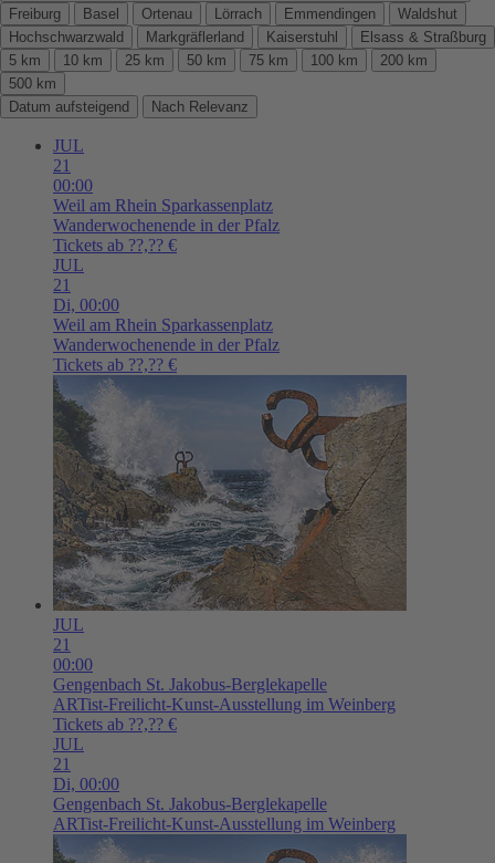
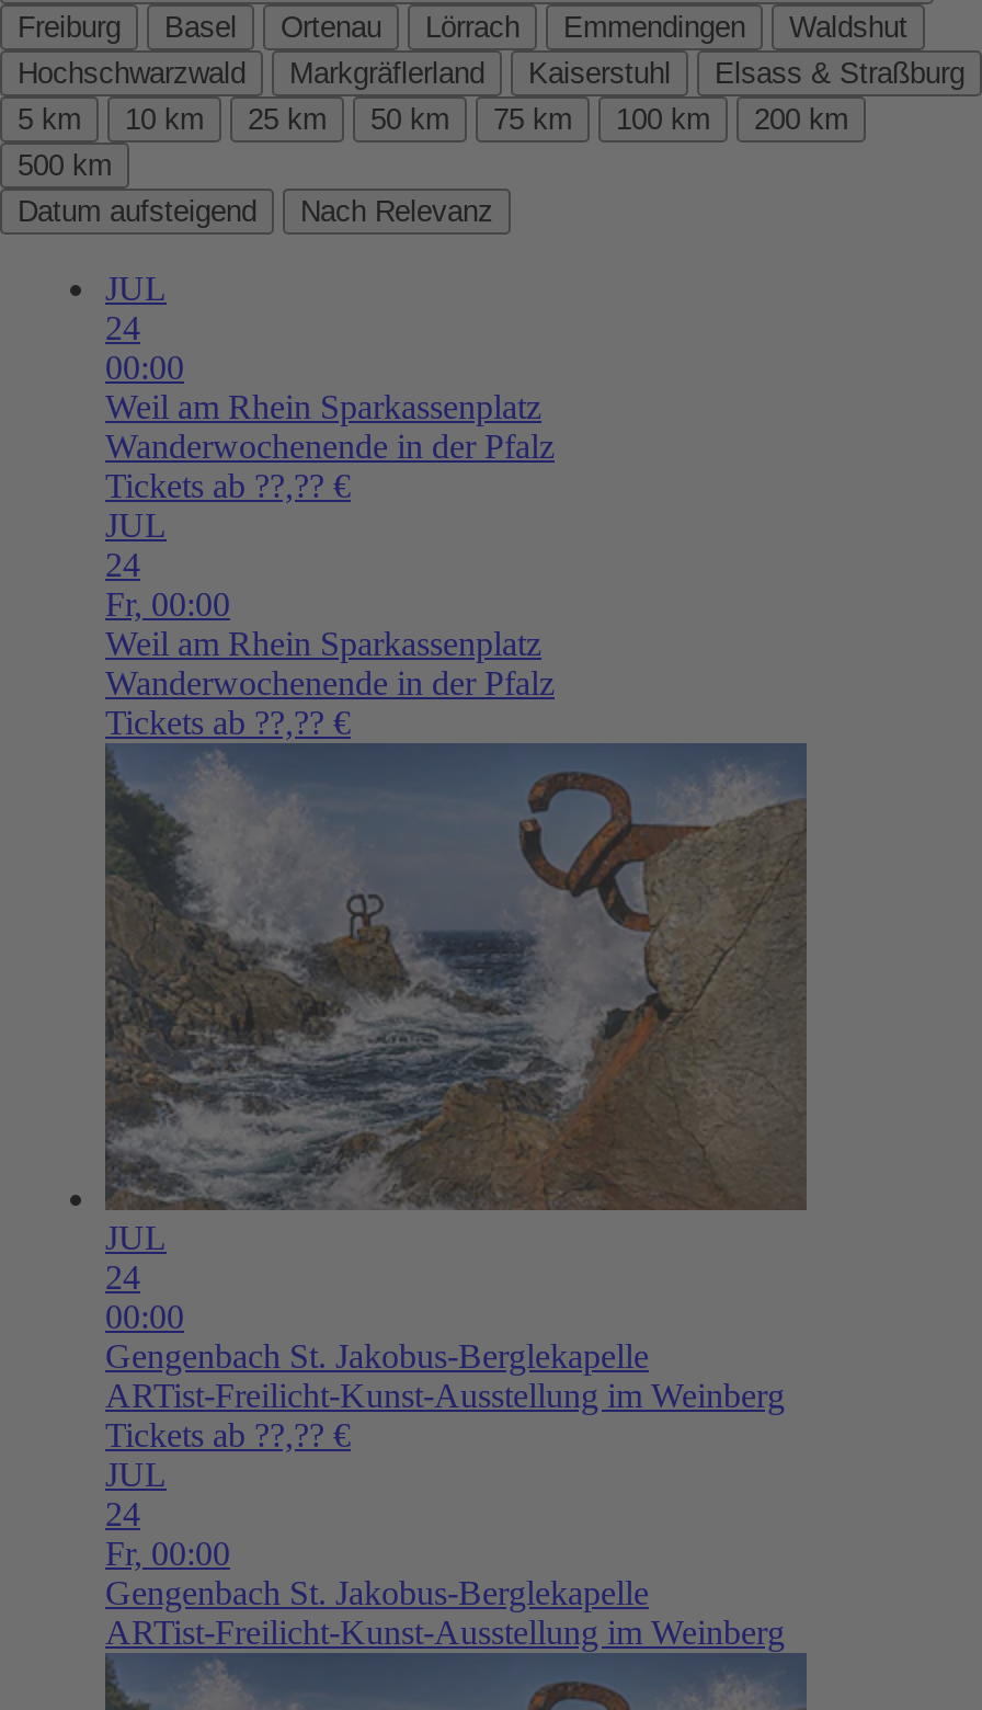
- 21
+ 24

- 21
- Di, 00:00
+ 24
+ Fr, 00:00

- 21
+ 24

- 21
- Di, 00:00
+ 24
+ Fr, 00:00
